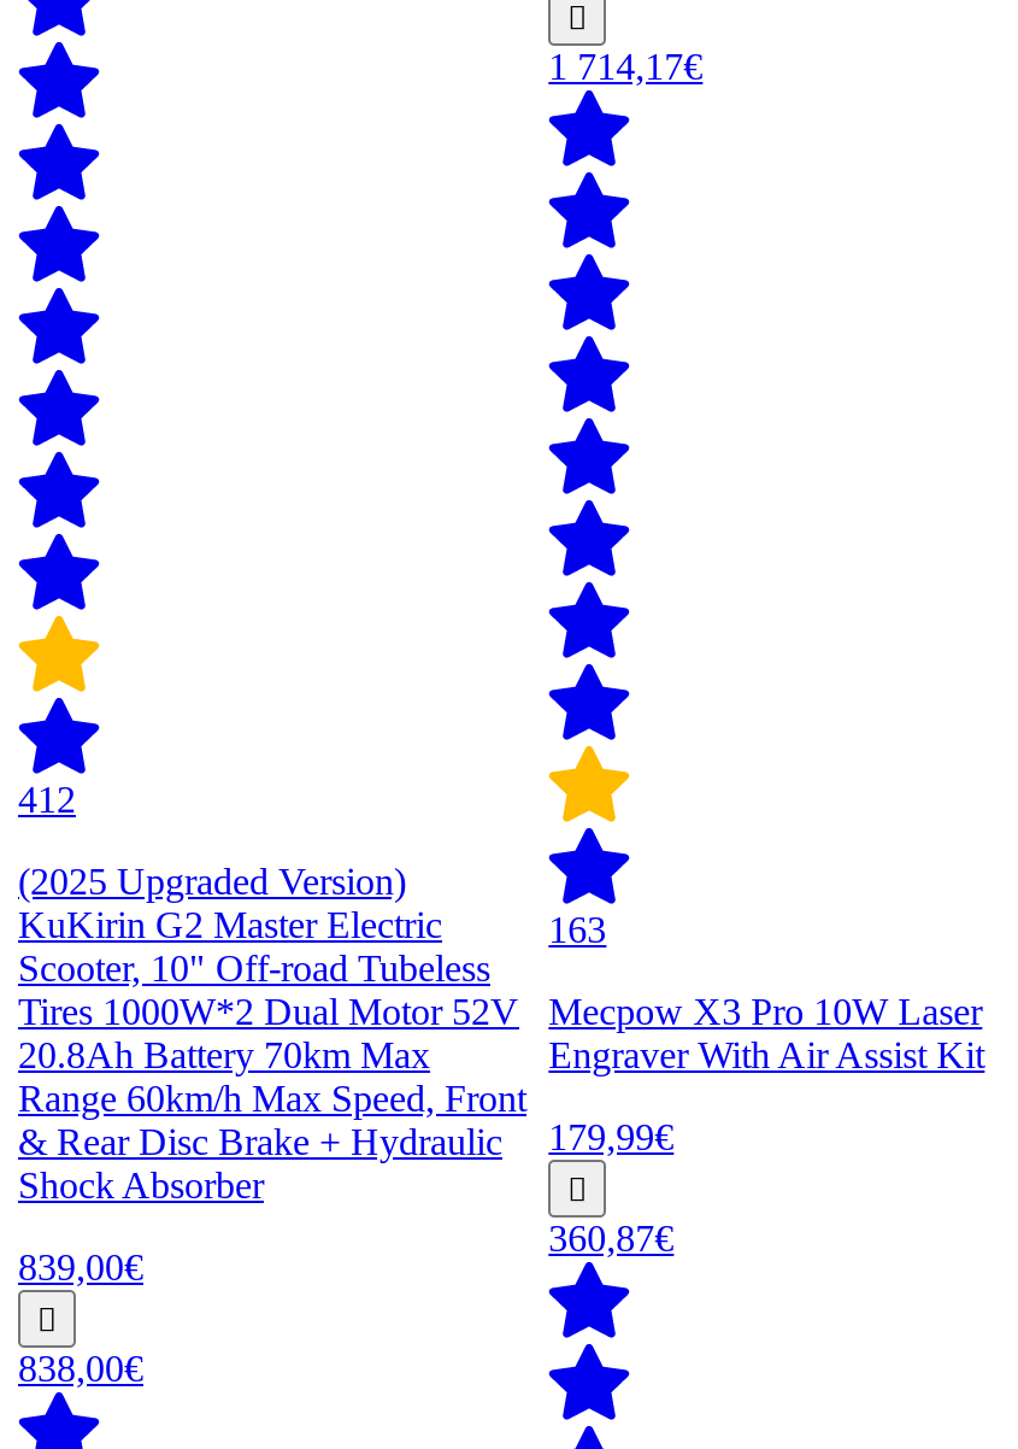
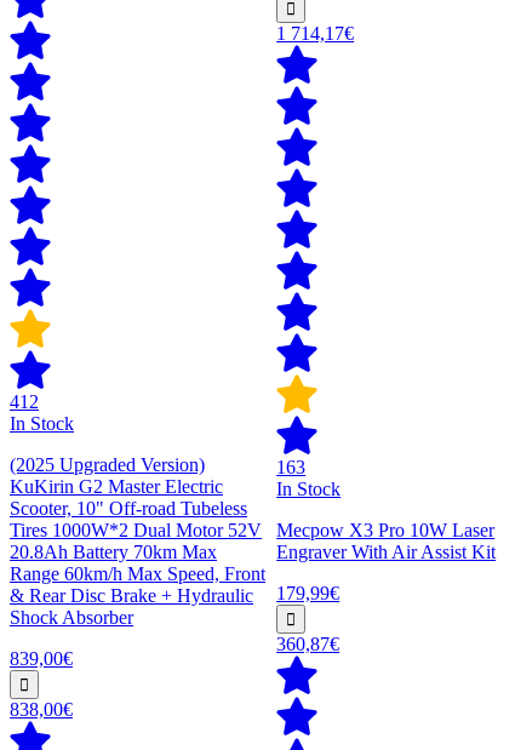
+ In Stock

+ In Stock
